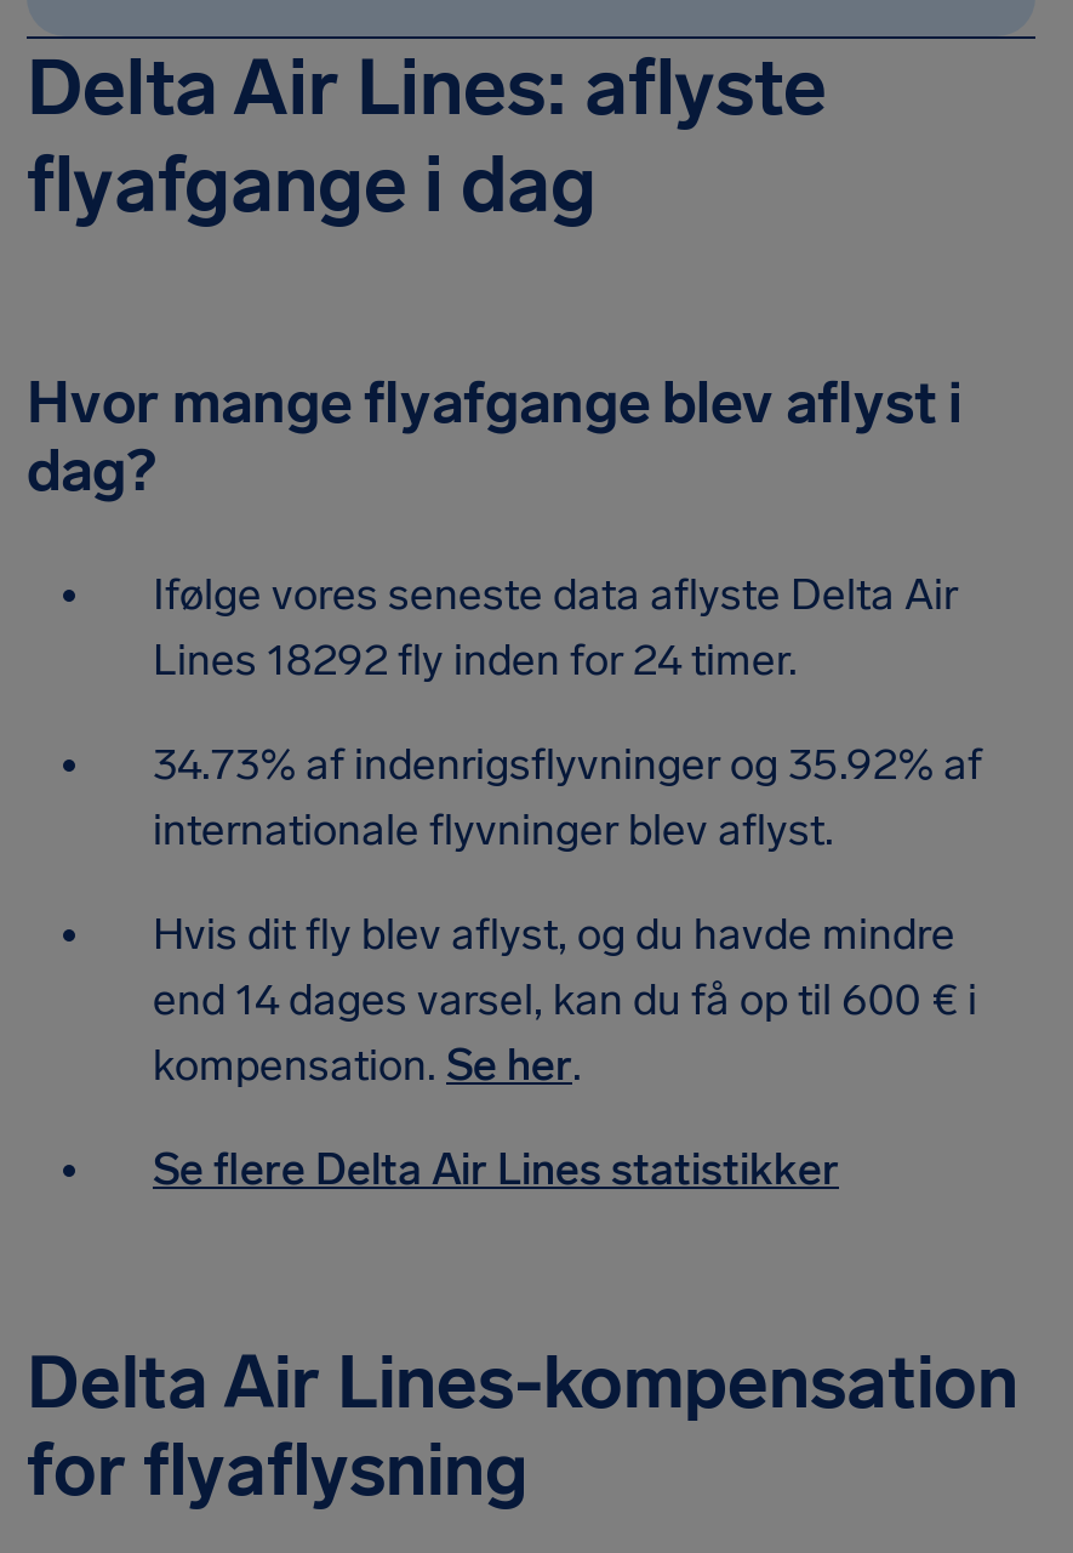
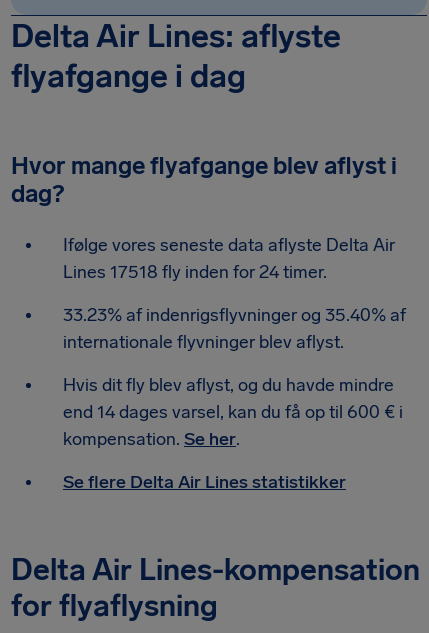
- Lines 18292 fly inden for 24 timer.
+ Lines 17518 fly inden for 24 timer.

- 34.73% af indenrigsflyvninger og 35.92% af
+ 33.23% af indenrigsflyvninger og 35.40% af
